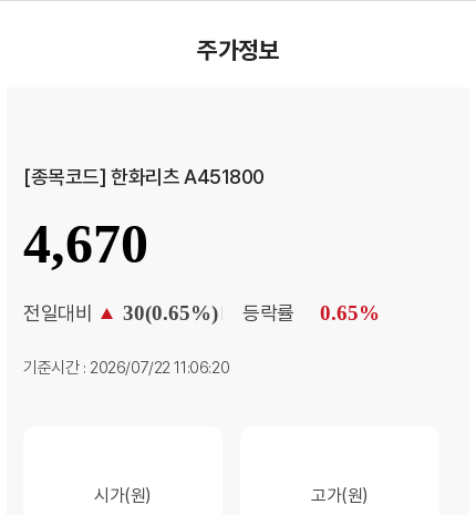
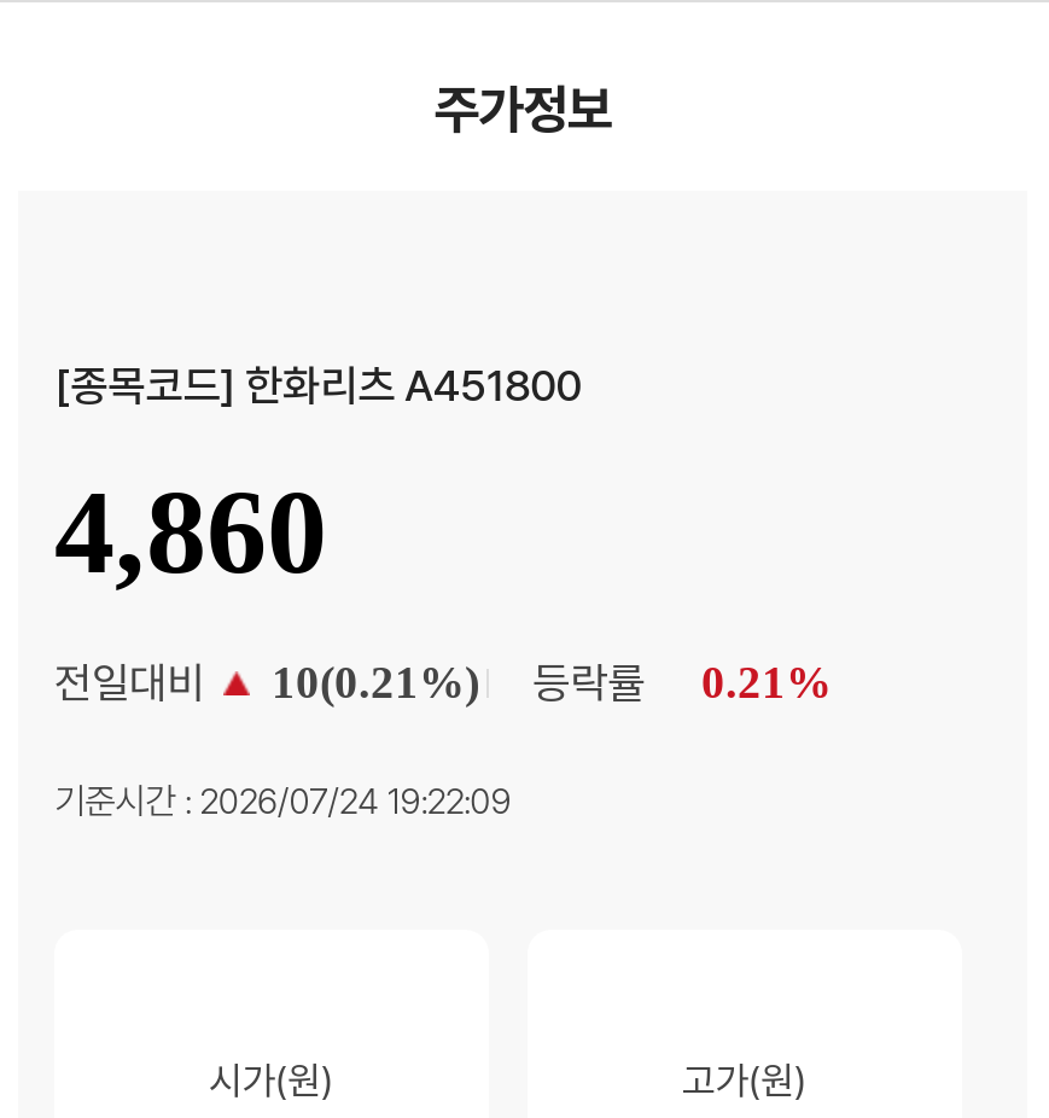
- 4,670
+ 4,860

- 30(0.65%)
+ 10(0.21%)

- 0.65%
+ 0.21%

- 기준시간 : 2026/07/22 11:06:20
+ 기준시간 : 2026/07/24 19:22:09
